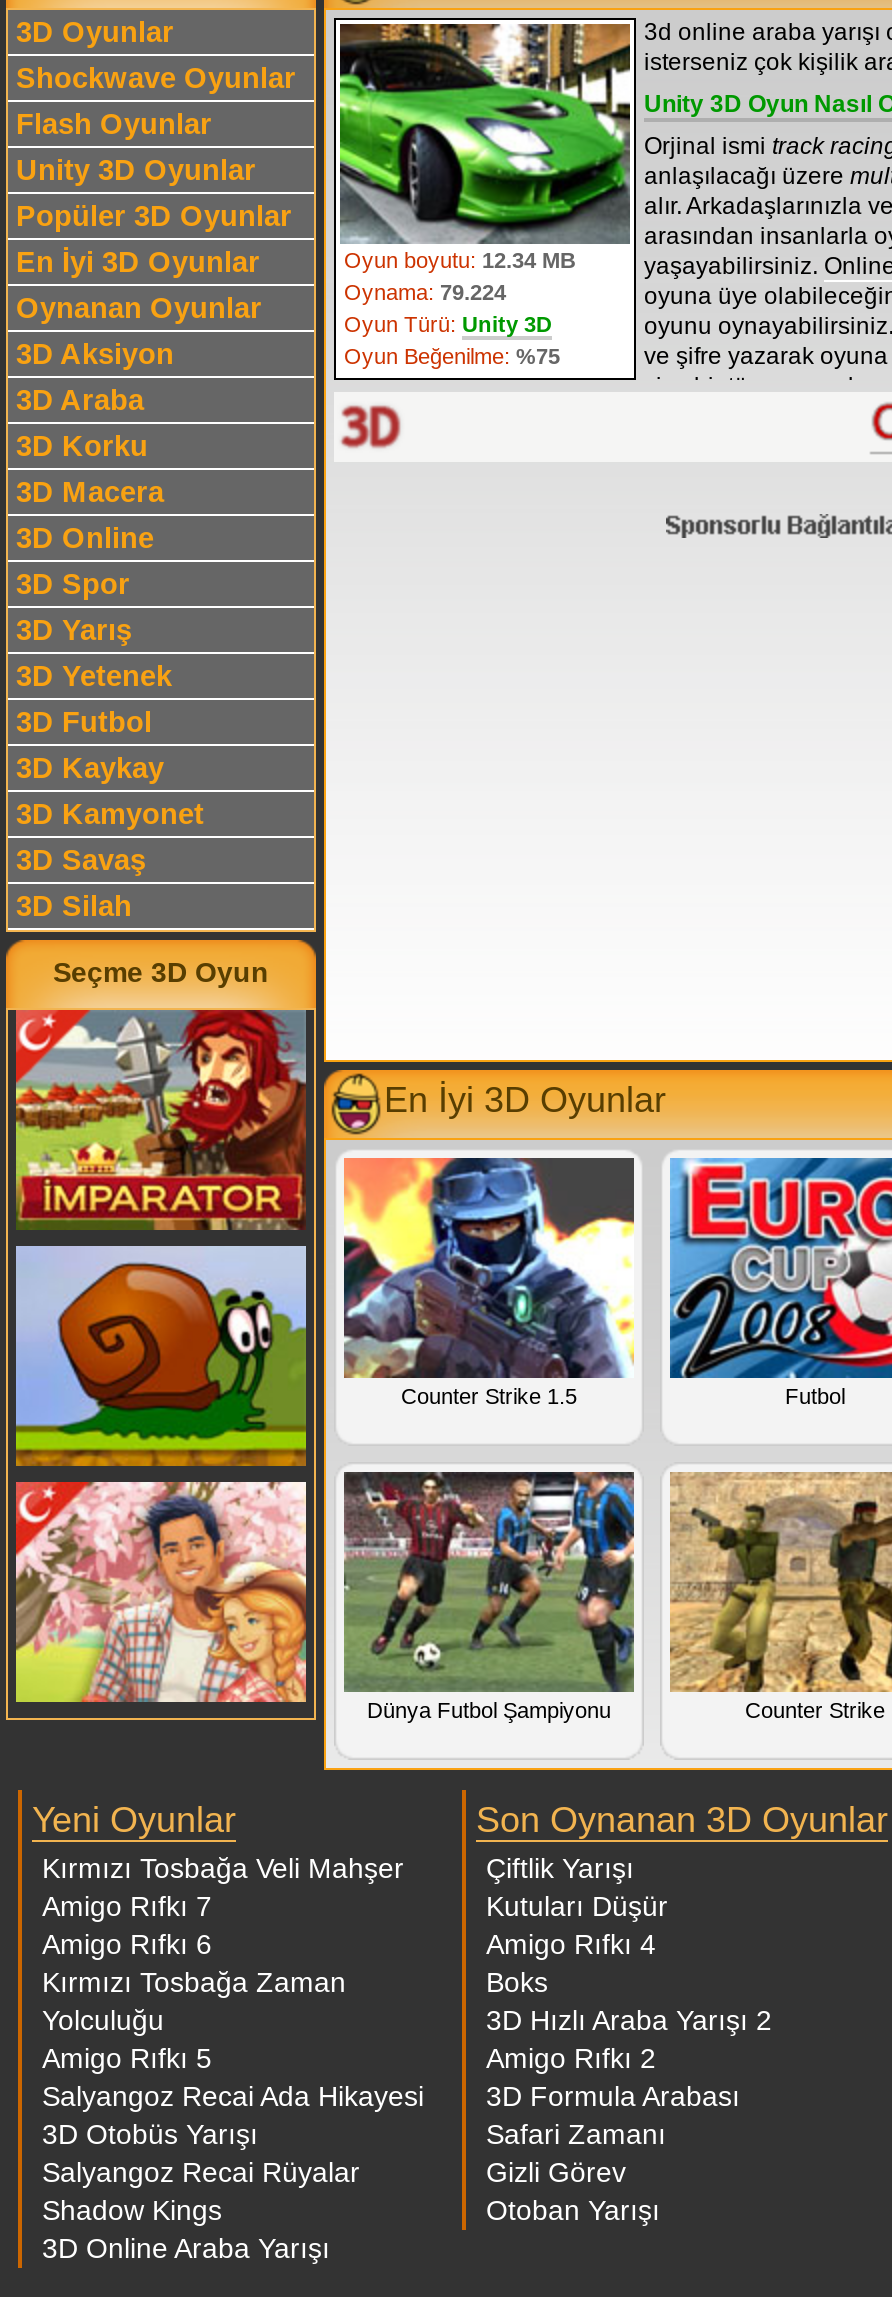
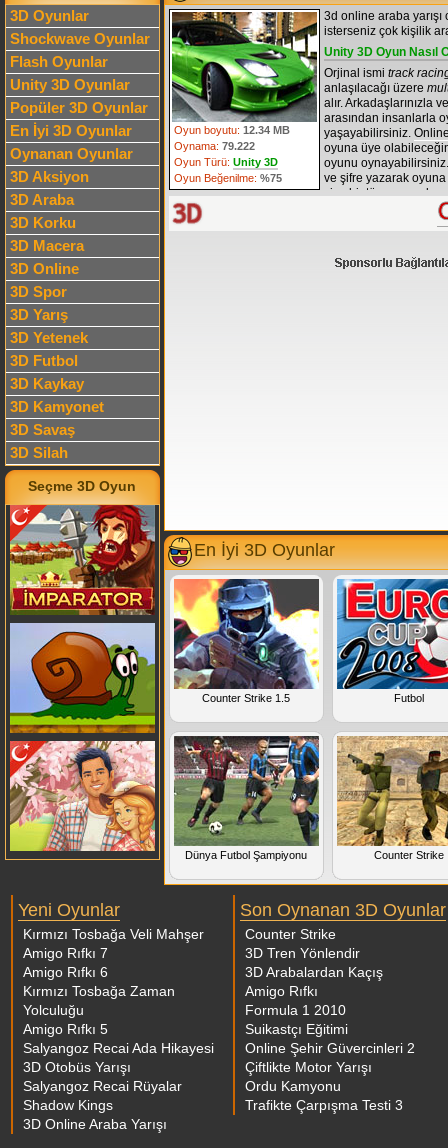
- Oynama: 79.224
+ Oynama: 79.222

- Çiftlik Yarışı
- Kutuları Düşür
- Amigo Rıfkı 4
- Boks
- 3D Hızlı Araba Yarışı 2
- Amigo Rıfkı 2
- 3D Formula Arabası
- Safari Zamanı
- Gizli Görev
- Otoban Yarışı
+ Counter Strike
+ 3D Tren Yönlendir
+ 3D Arabalardan Kaçış
+ Amigo Rıfkı
+ Formula 1 2010
+ Suikastçı Eğitimi
+ Online Şehir Güvercinleri 2
+ Çiftlikte Motor Yarışı
+ Ordu Kamyonu
+ Trafikte Çarpışma Testi 3
